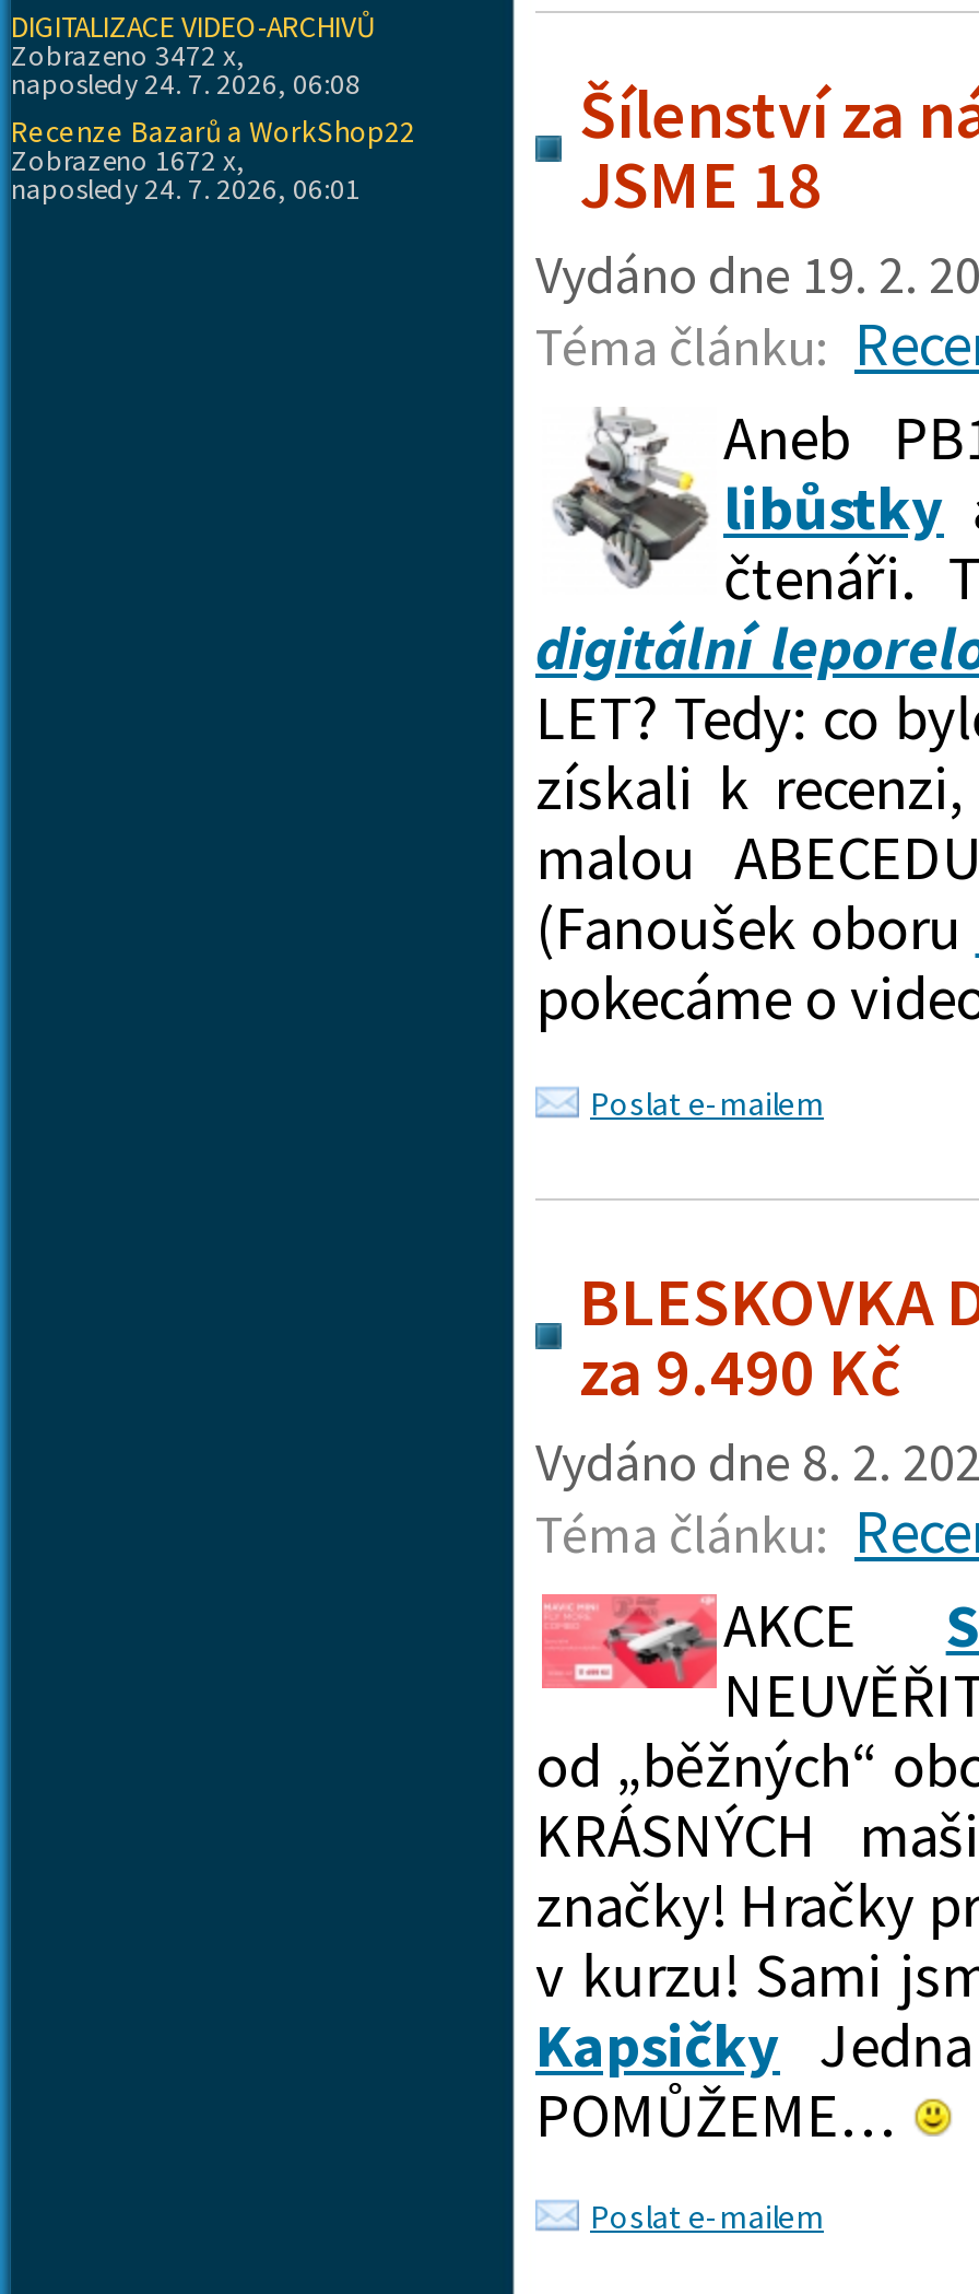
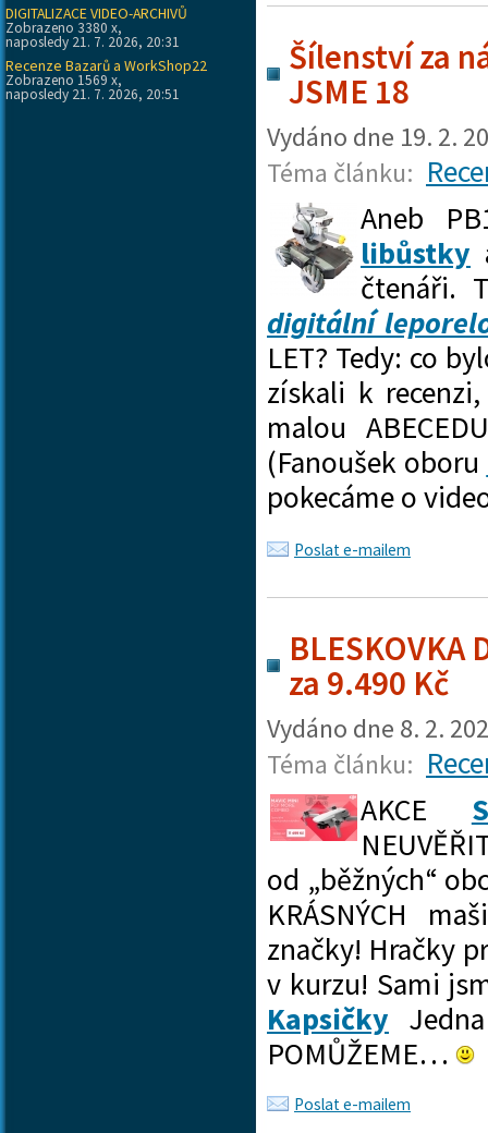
- Zobrazeno 3472 x,
+ Zobrazeno 3380 x,

- naposledy 24. 7. 2026, 06:08
+ naposledy 21. 7. 2026, 20:31

- Zobrazeno 1672 x,
+ Zobrazeno 1569 x,

- naposledy 24. 7. 2026, 06:01
+ naposledy 21. 7. 2026, 20:51
